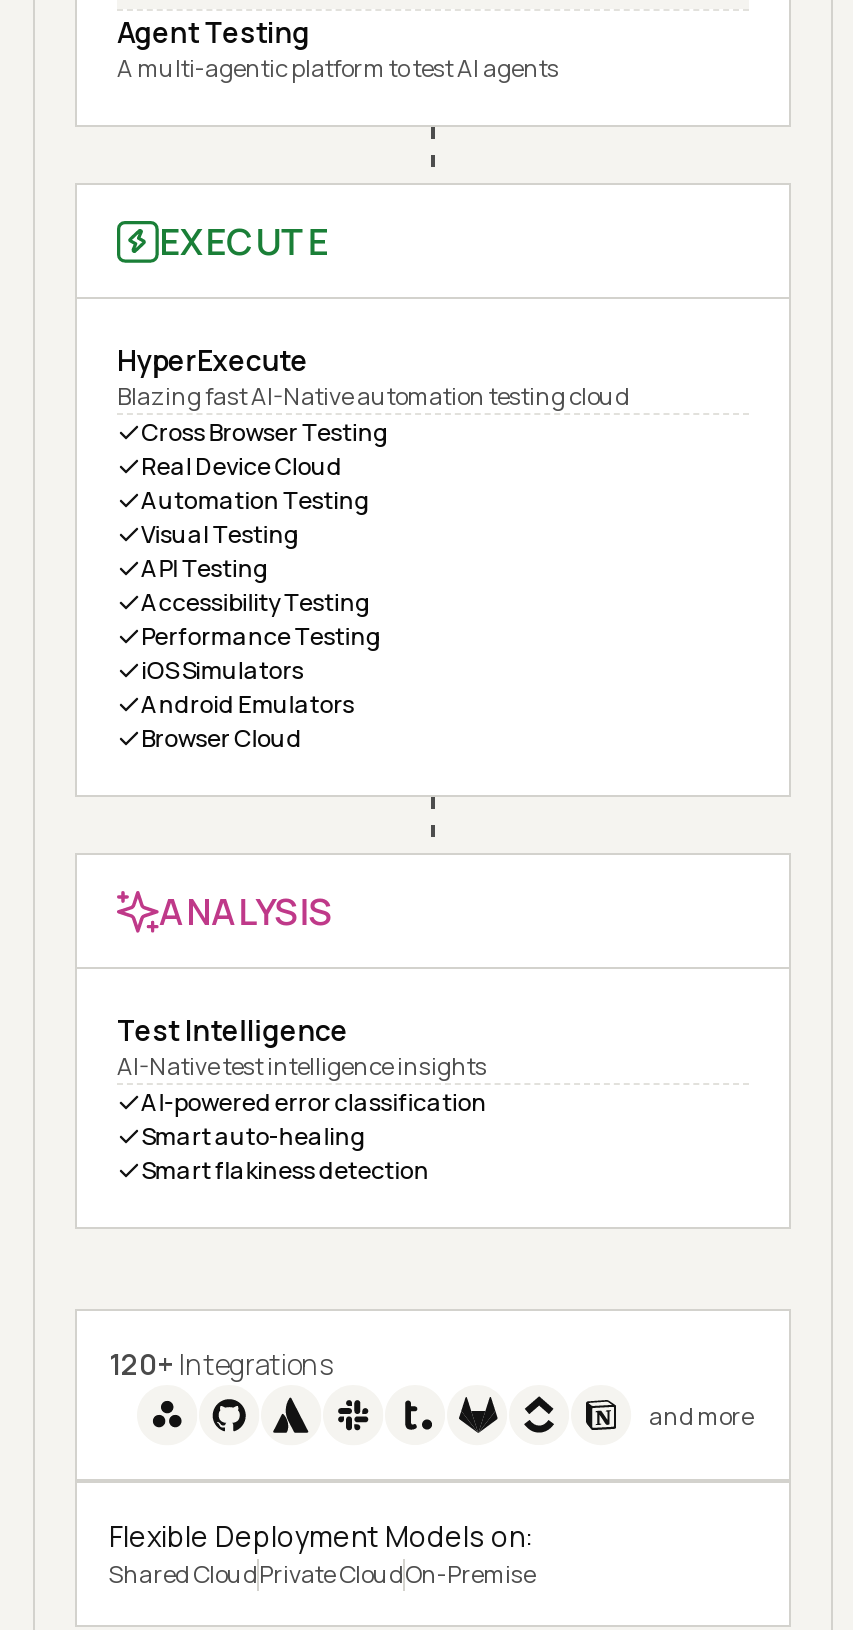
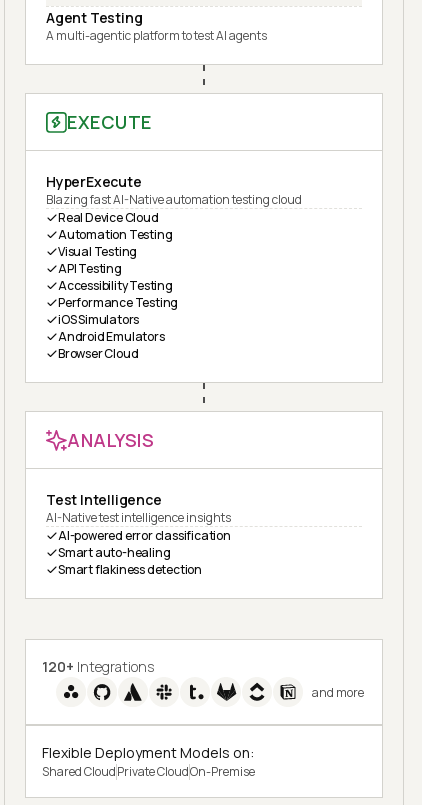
- Cross Browser Testing
